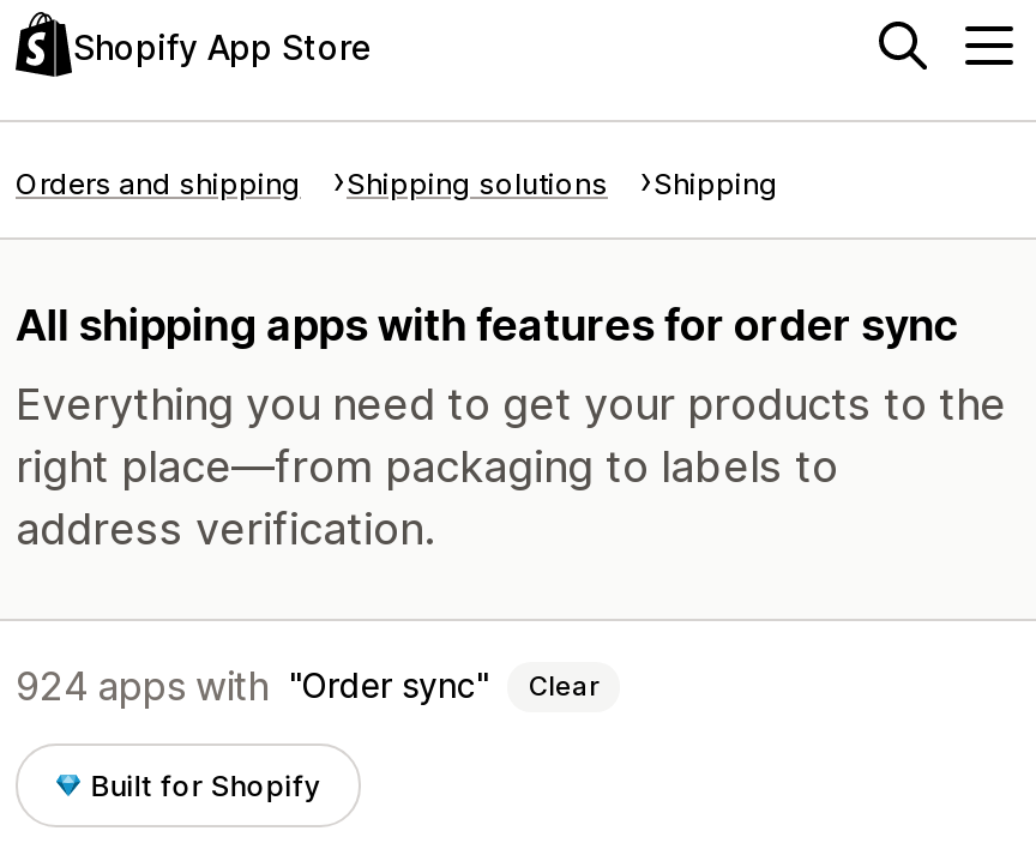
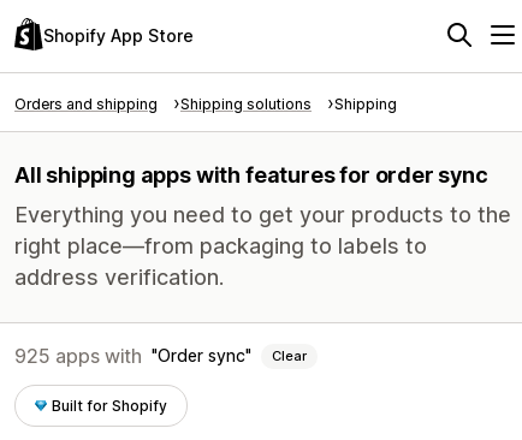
- 924 apps with Order sync Clear
+ 925 apps with Order sync Clear
